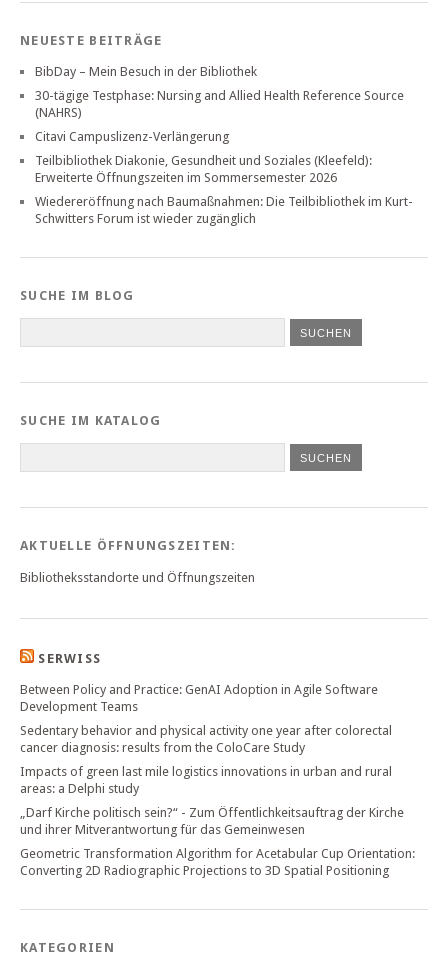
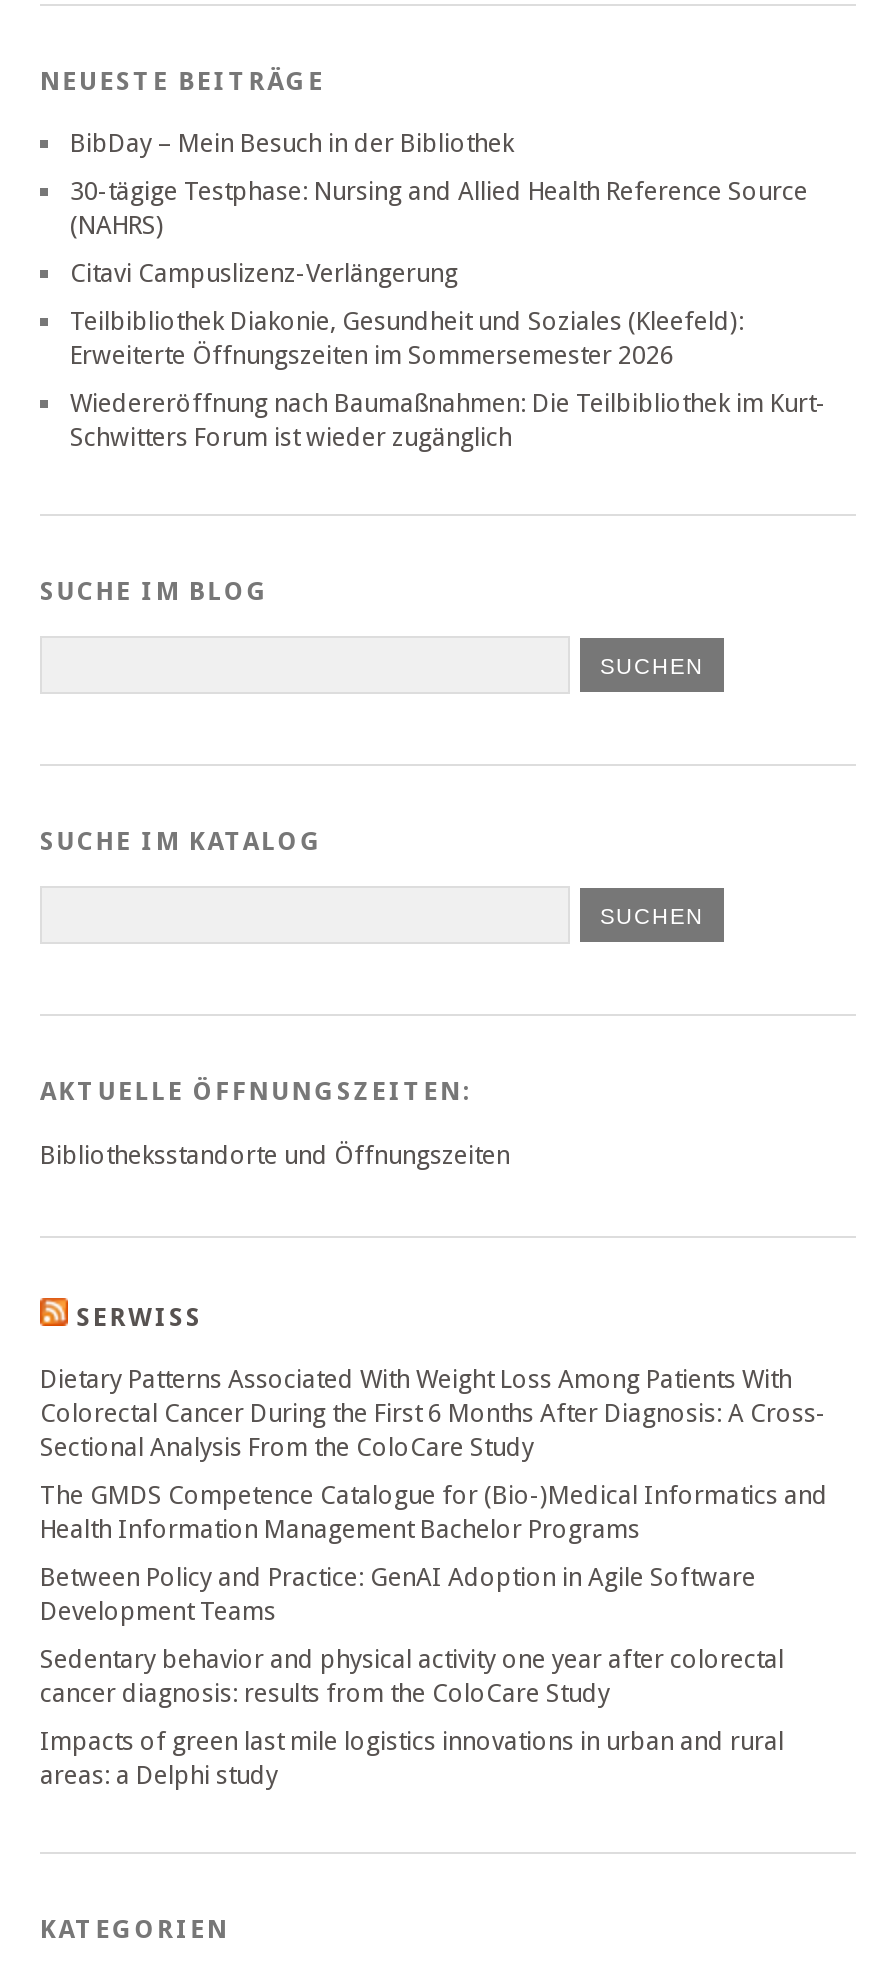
+ Dietary Patterns Associated With Weight Loss Among Patients With
+ Colorectal Cancer During the First 6 Months After Diagnosis: A Cross-
+ Sectional Analysis From the ColoCare Study
+ The GMDS Competence Catalogue for (Bio-)Medical Informatics and
+ Health Information Management Bachelor Programs

moved down: Between Policy and Practice: GenAI Adoption in Agile Software | Development Teams | Sedentary behavior and physical activity one year after colorectal | cancer diagnosis: results from the ColoCare Study | Impacts of green last mile logistics innovations in urban and rural | areas: a Delphi study

- „Darf Kirche politisch sein?“ - Zum Öffentlichkeitsauftrag der Kirche
- und ihrer Mitverantwortung für das Gemeinwesen
- Geometric Transformation Algorithm for Acetabular Cup Orientation:
- Converting 2D Radiographic Projections to 3D Spatial Positioning
